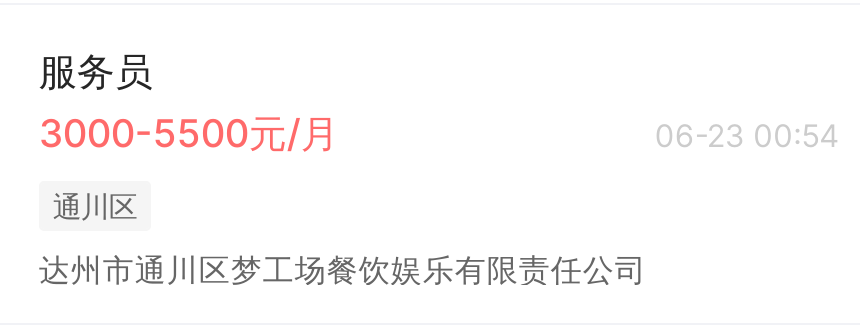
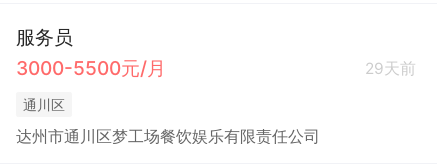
- 06-23 00:54
+ 29天前
